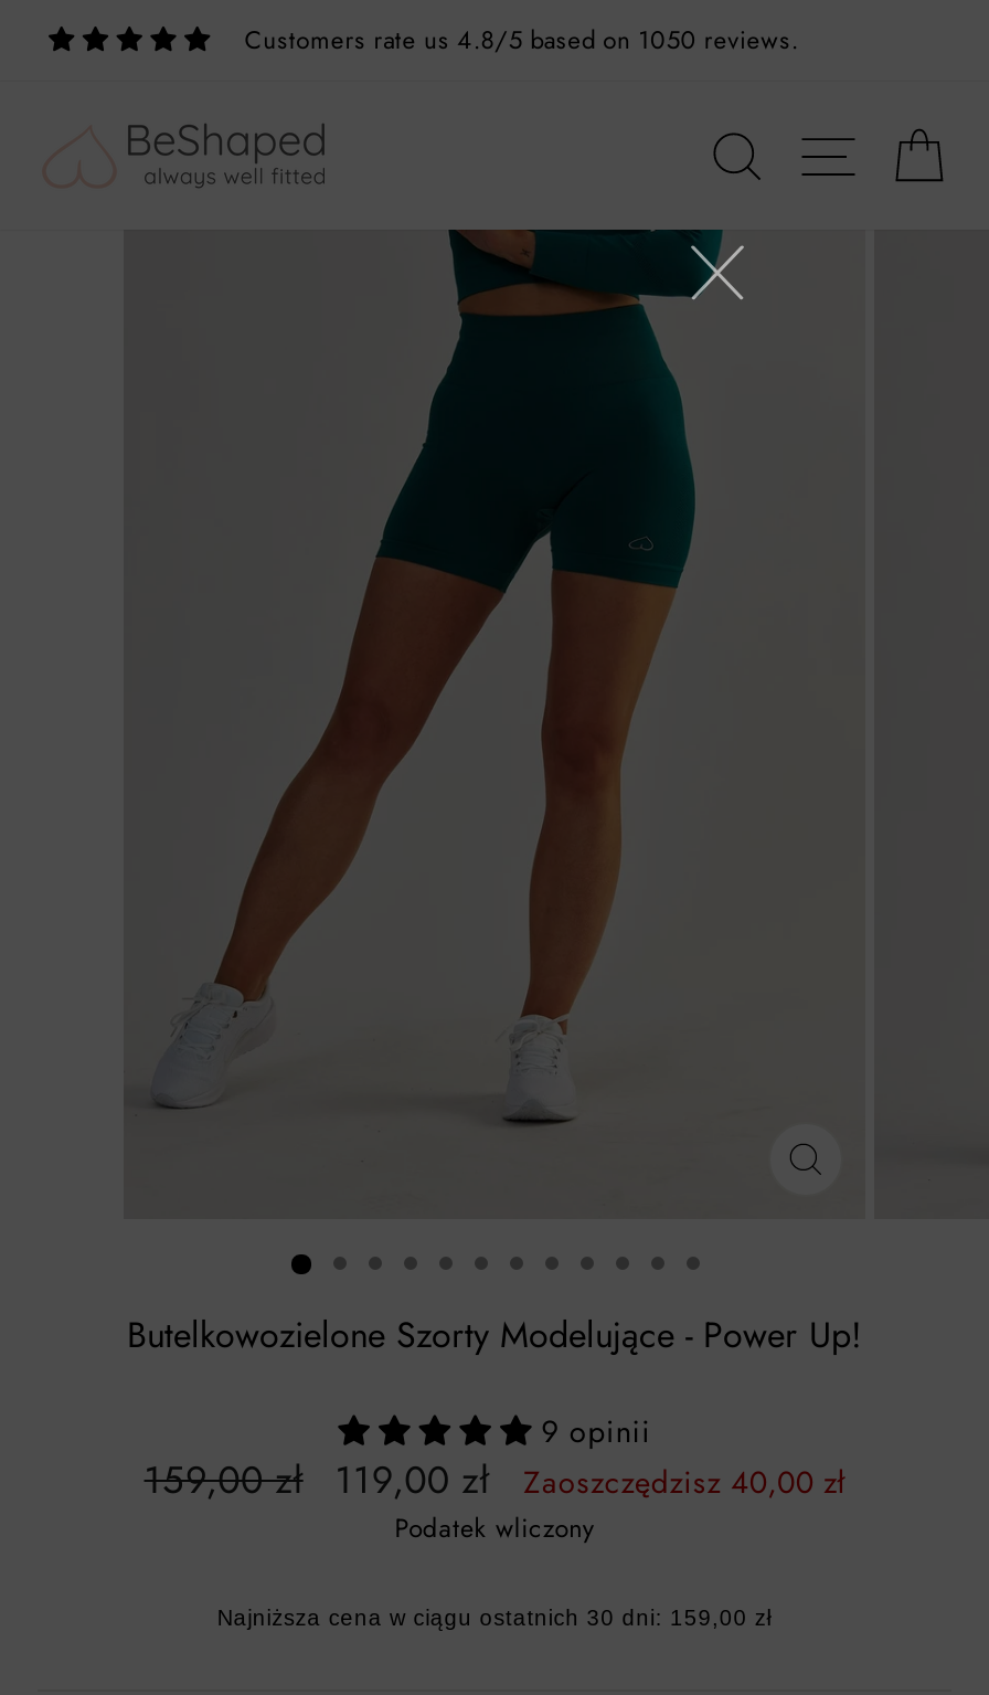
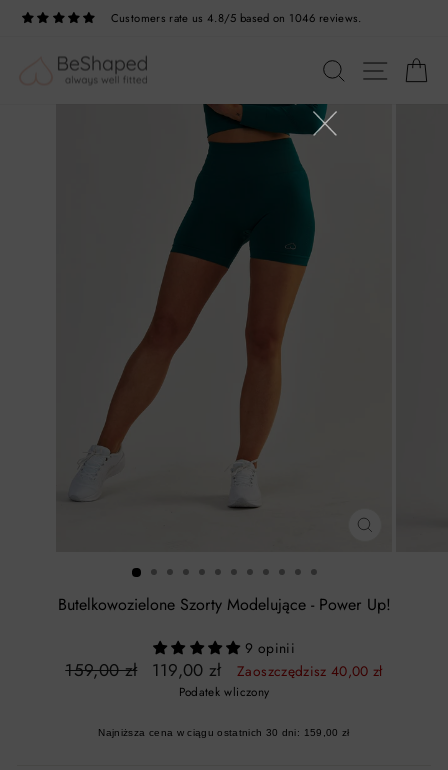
- Customers rate us 4.8/5 based on 1050 reviews.
+ Customers rate us 4.8/5 based on 1046 reviews.
